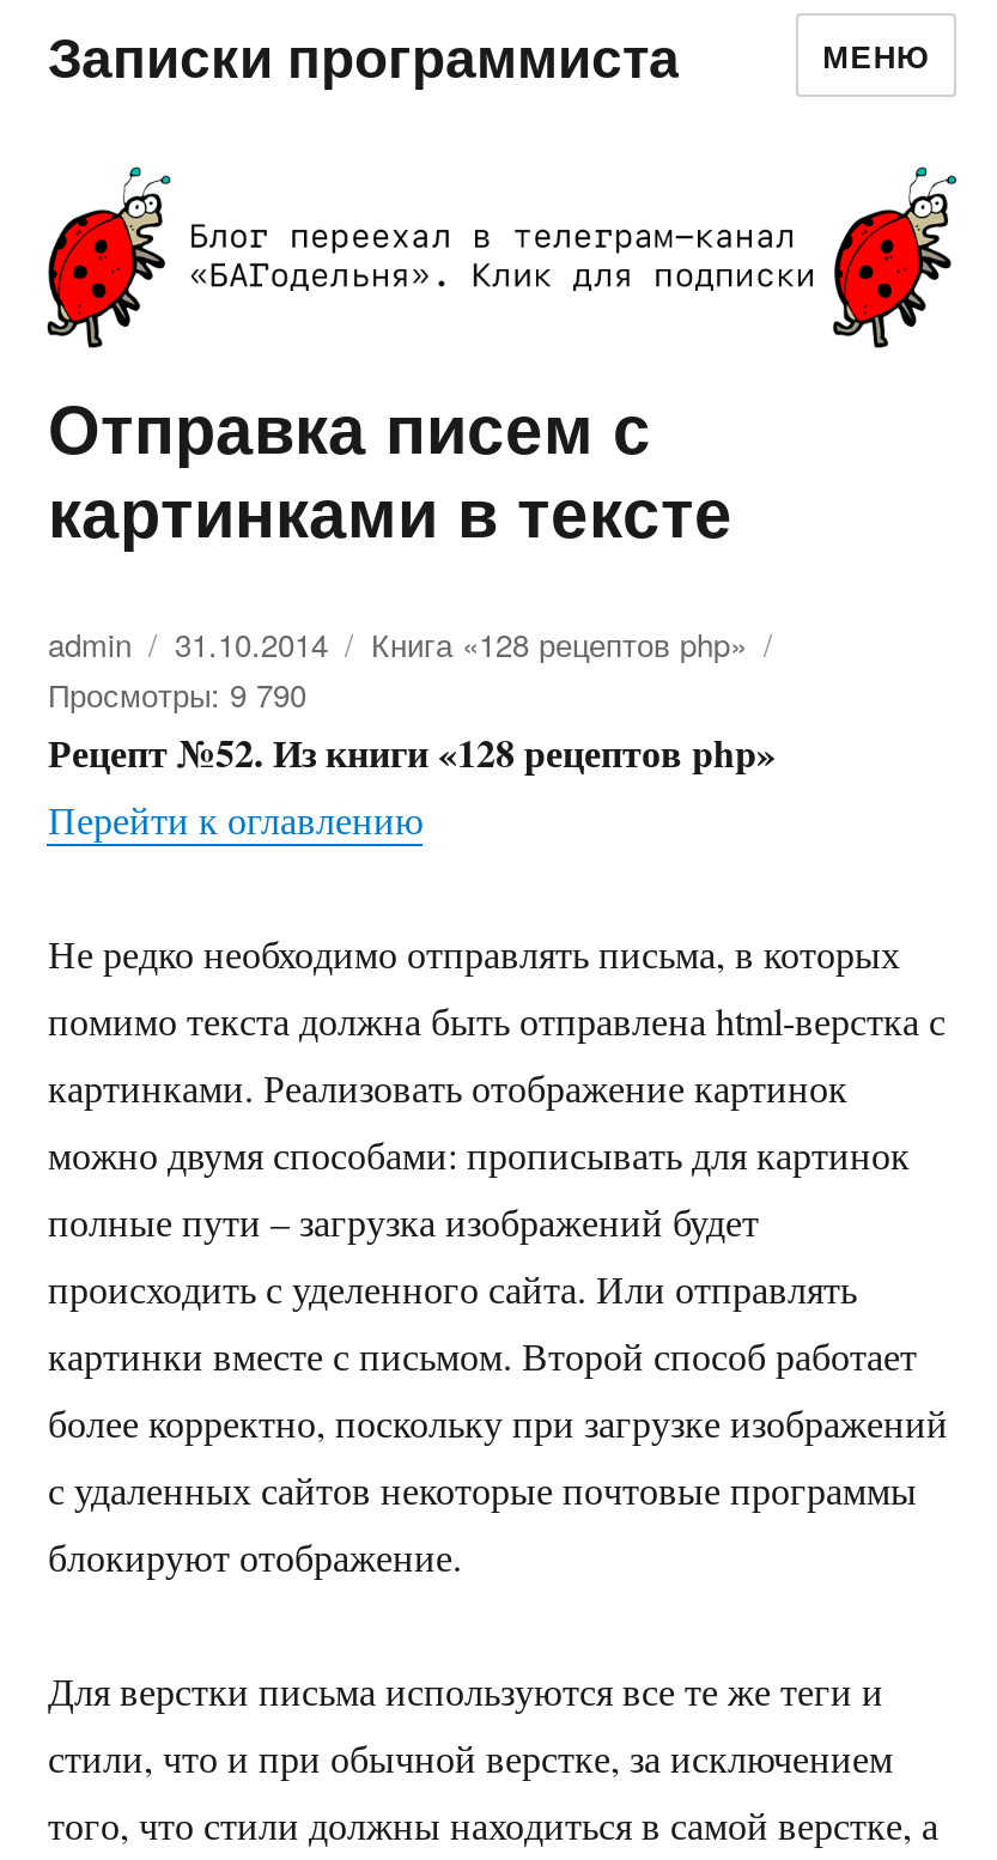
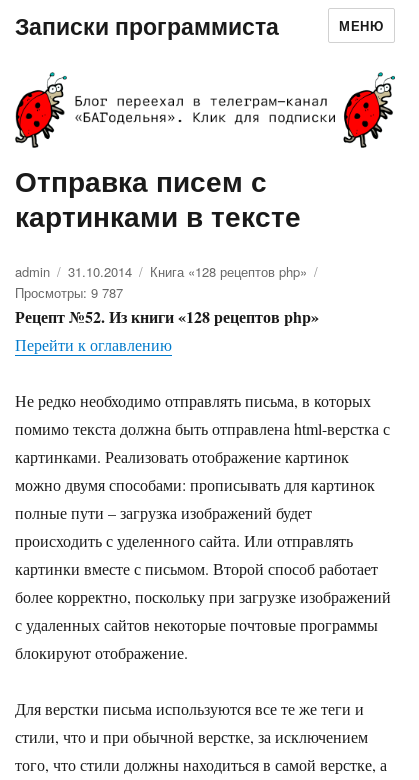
- Просмотры: 9 790
+ Просмотры: 9 787
